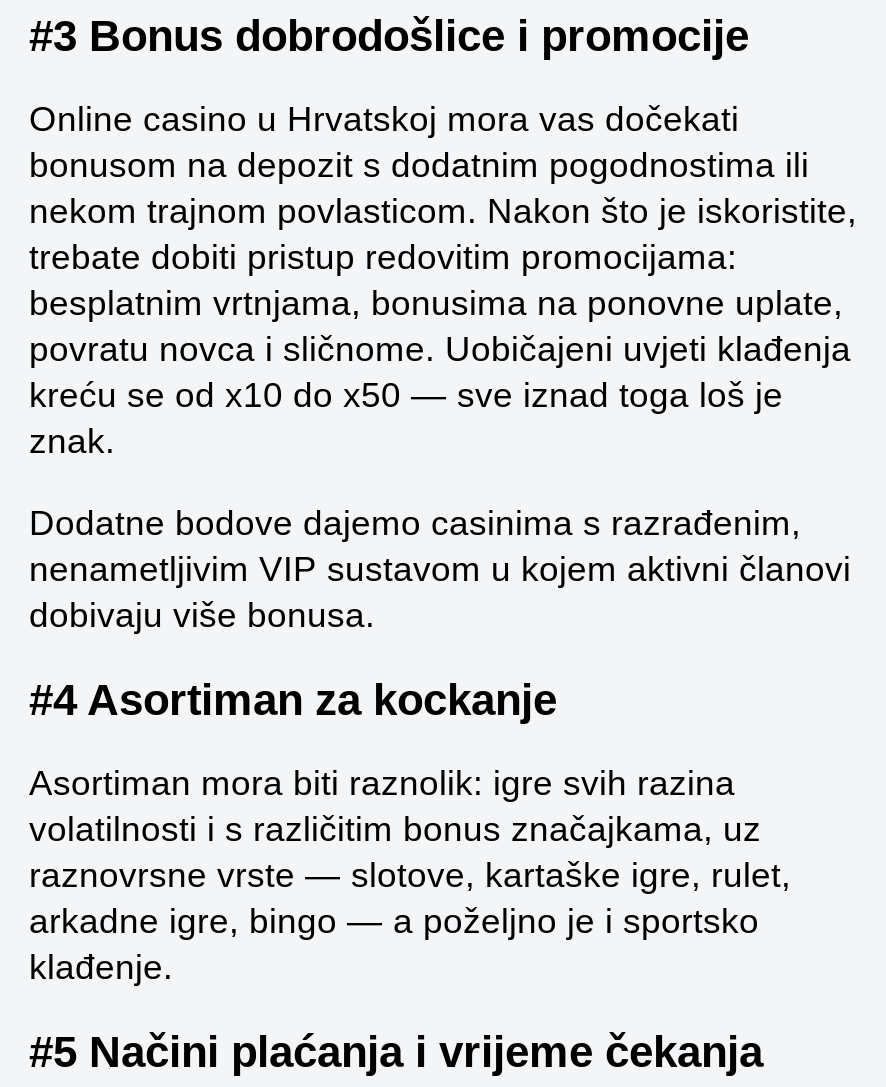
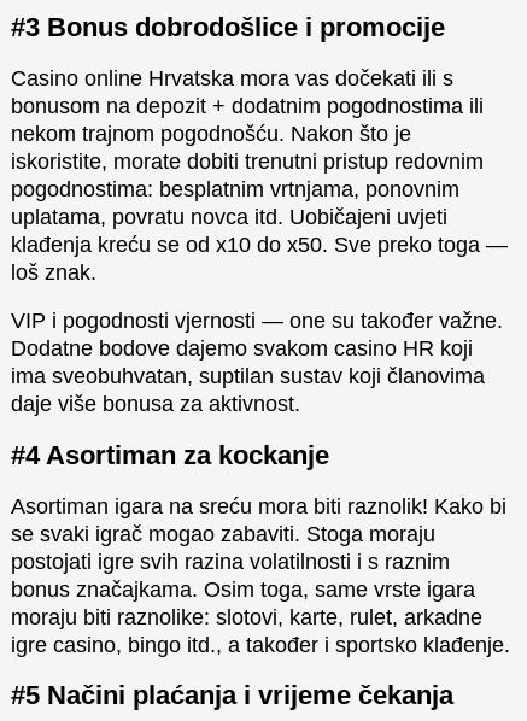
- Online casino u Hrvatskoj mora vas dočekati
- bonusom na depozit s dodatnim pogodnostima ili
- nekom trajnom povlasticom. Nakon što je iskoristite,
- trebate dobiti pristup redovitim promocijama:
- besplatnim vrtnjama, bonusima na ponovne uplate,
- povratu novca i sličnome. Uobičajeni uvjeti klađenja
- kreću se od x10 do x50 — sve iznad toga loš je
- znak.
+ Casino online Hrvatska mora vas dočekati ili s
+ bonusom na depozit + dodatnim pogodnostima ili
+ nekom trajnom pogodnošću. Nakon što je
+ iskoristite, morate dobiti trenutni pristup redovnim
+ pogodnostima: besplatnim vrtnjama, ponovnim
+ uplatama, povratu novca itd. Uobičajeni uvjeti
+ klađenja kreću se od x10 do x50. Sve preko toga —
+ loš znak.

- Dodatne bodove dajemo casinima s razrađenim,
- nenametljivim VIP sustavom u kojem aktivni članovi
- dobivaju više bonusa.
+ VIP i pogodnosti vjernosti — one su također važne.
+ Dodatne bodove dajemo svakom casino HR koji
+ ima sveobuhvatan, suptilan sustav koji članovima
+ daje više bonusa za aktivnost.

- Asortiman mora biti raznolik: igre svih razina
- volatilnosti i s različitim bonus značajkama, uz
- raznovrsne vrste — slotove, kartaške igre, rulet,
- arkadne igre, bingo — a poželjno je i sportsko
- klađenje.
+ Asortiman igara na sreću mora biti raznolik! Kako bi
+ se svaki igrač mogao zabaviti. Stoga moraju
+ postojati igre svih razina volatilnosti i s raznim
+ bonus značajkama. Osim toga, same vrste igara
+ moraju biti raznolike: slotovi, karte, rulet, arkadne
+ igre casino, bingo itd., a također i sportsko klađenje.
